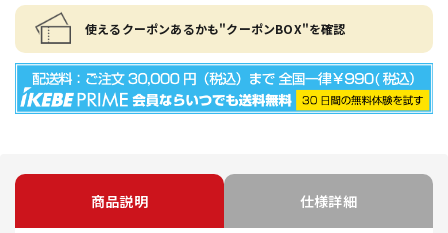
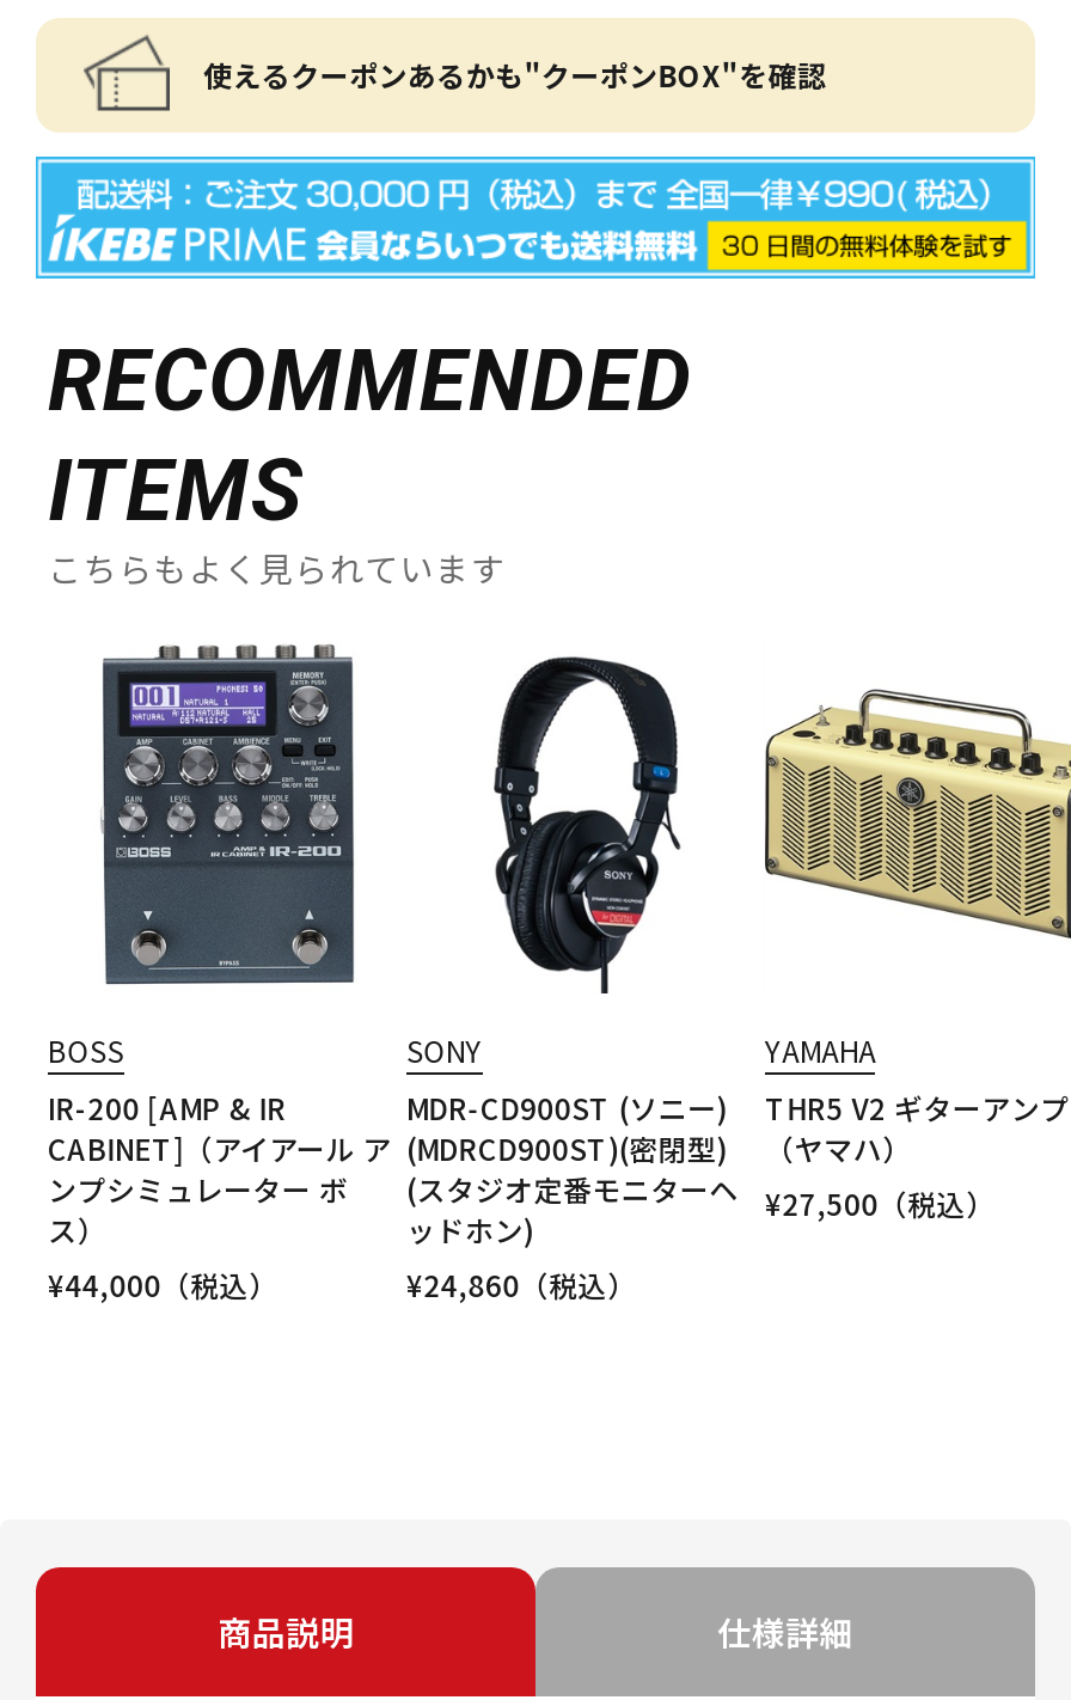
+ RECOMMENDED
+ ITEMS
+ こちらもよく見られています

+ [image]
+ BOSS
+ IR-200 [AMP & IR
+ CABINET]（アイアール ア
+ ンプシミュレーター ボ
+ ス）
+ ¥44,000（税込）

+ [image]
+ SONY
+ MDR-CD900ST (ソニー)
+ (MDRCD900ST)(密閉型)
+ (スタジオ定番モニターヘ
+ ッドホン)
+ ¥24,860（税込）

+ [image]
+ YAMAHA
+ THR5 V2 ギターアンプ
+ （ヤマハ）
+ ¥27,500（税込）
